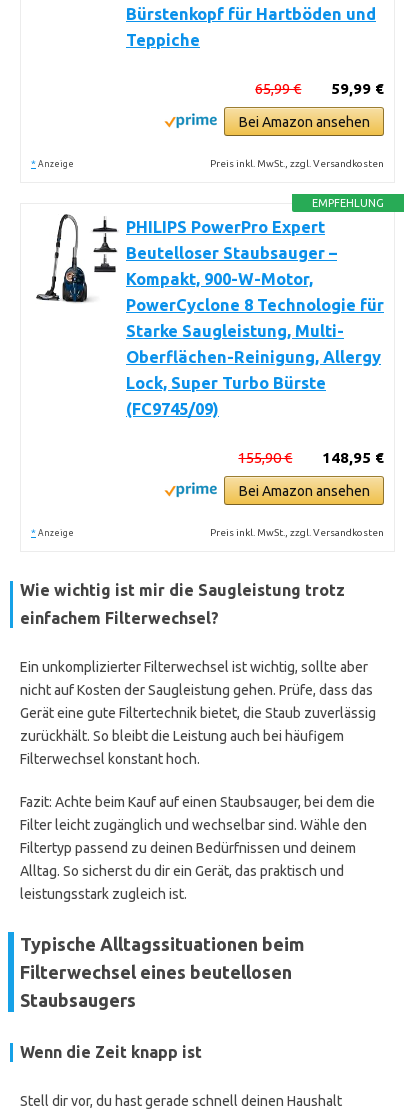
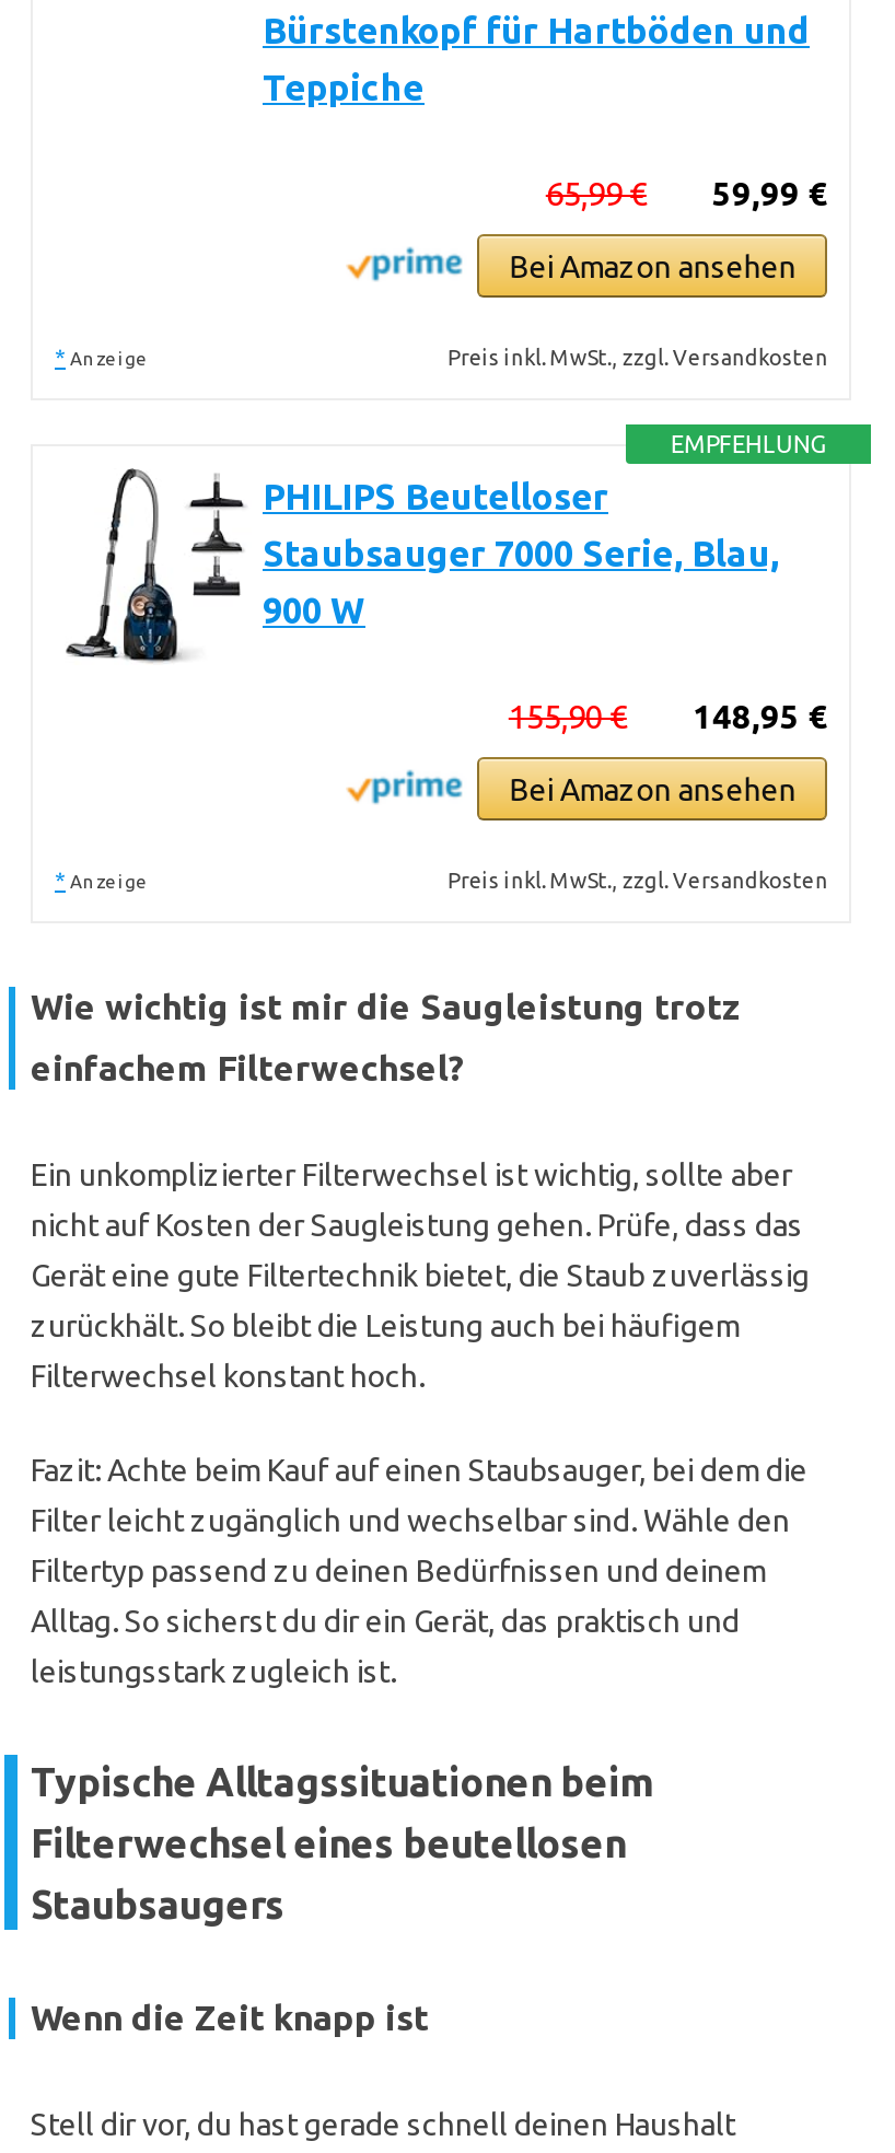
- PHILIPS PowerPro Expert
- Beutelloser Staubsauger –
- Kompakt, 900-W-Motor,
- PowerCyclone 8 Technologie für
- Starke Saugleistung, Multi-
- Oberflächen-Reinigung, Allergy
- Lock, Super Turbo Bürste
- (FC9745/09)
+ PHILIPS Beutelloser
+ Staubsauger 7000 Serie, Blau,
+ 900 W
